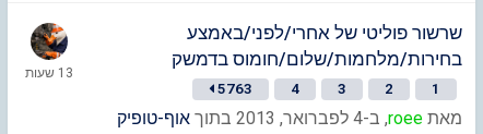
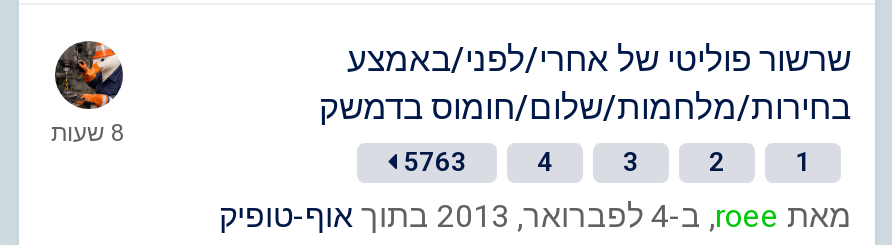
- [image]
+ [image]
